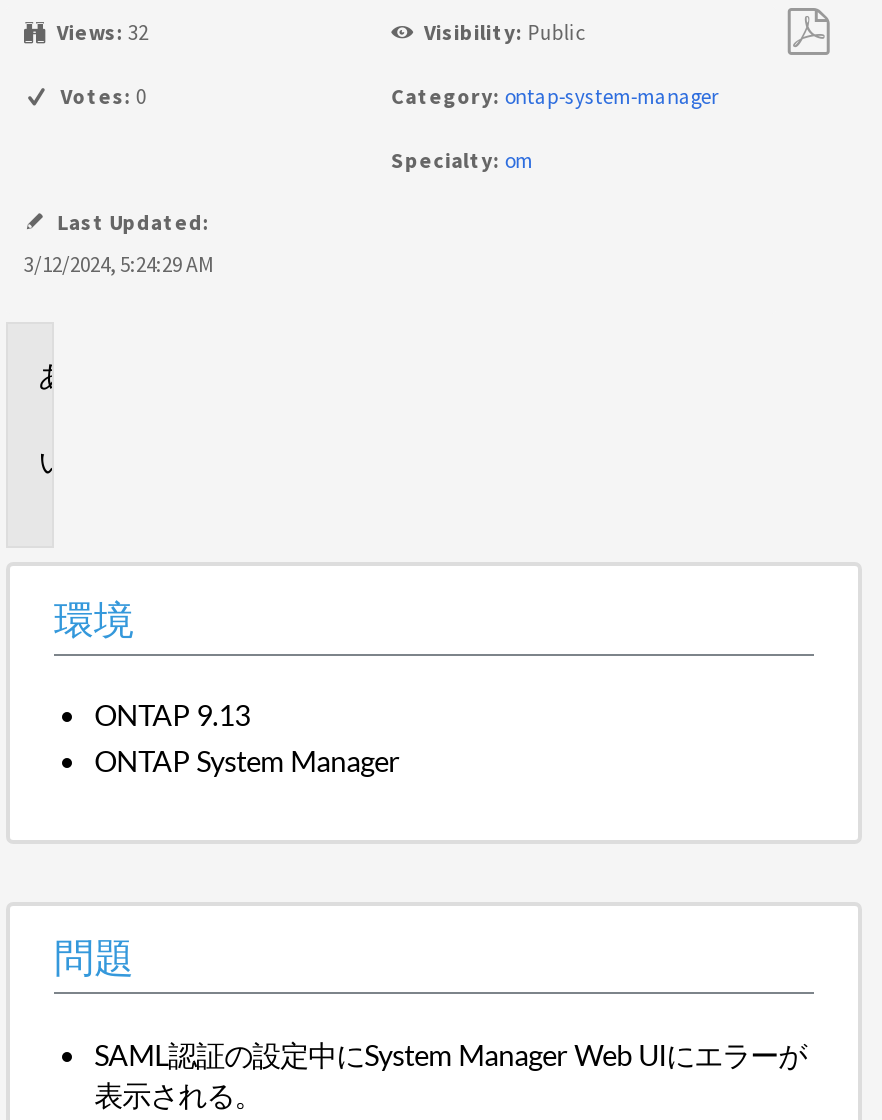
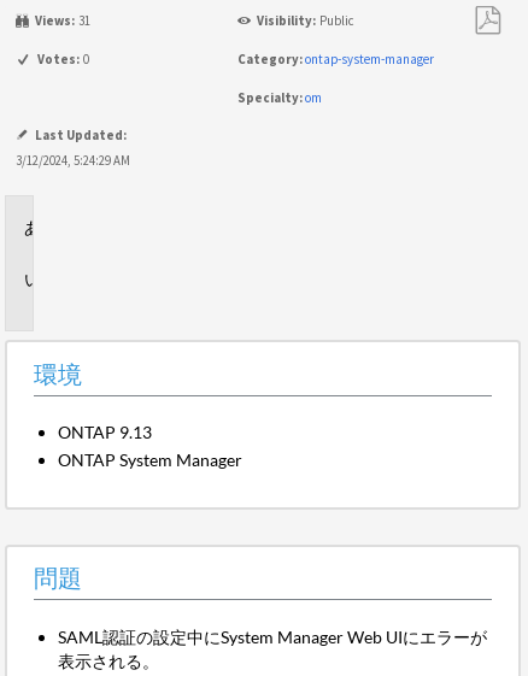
- Views: 32
+ Views: 31
